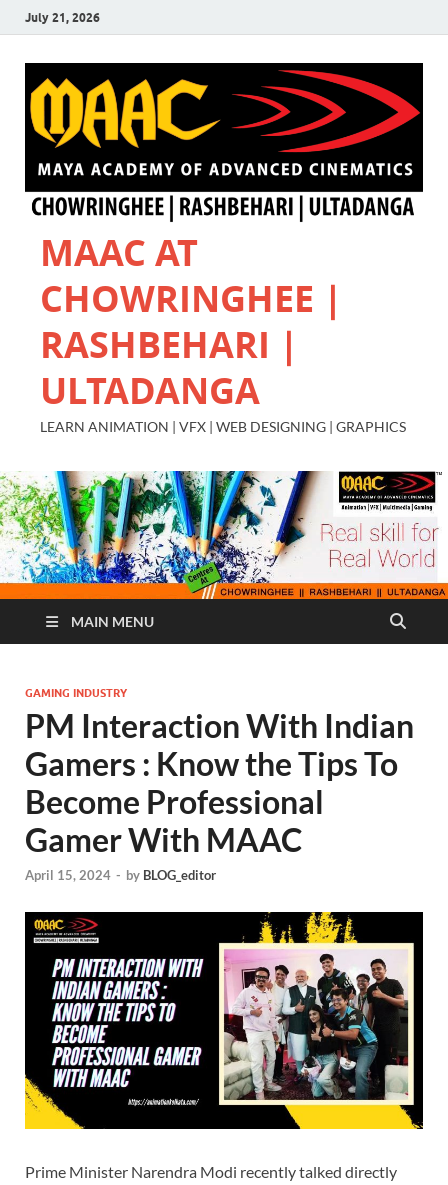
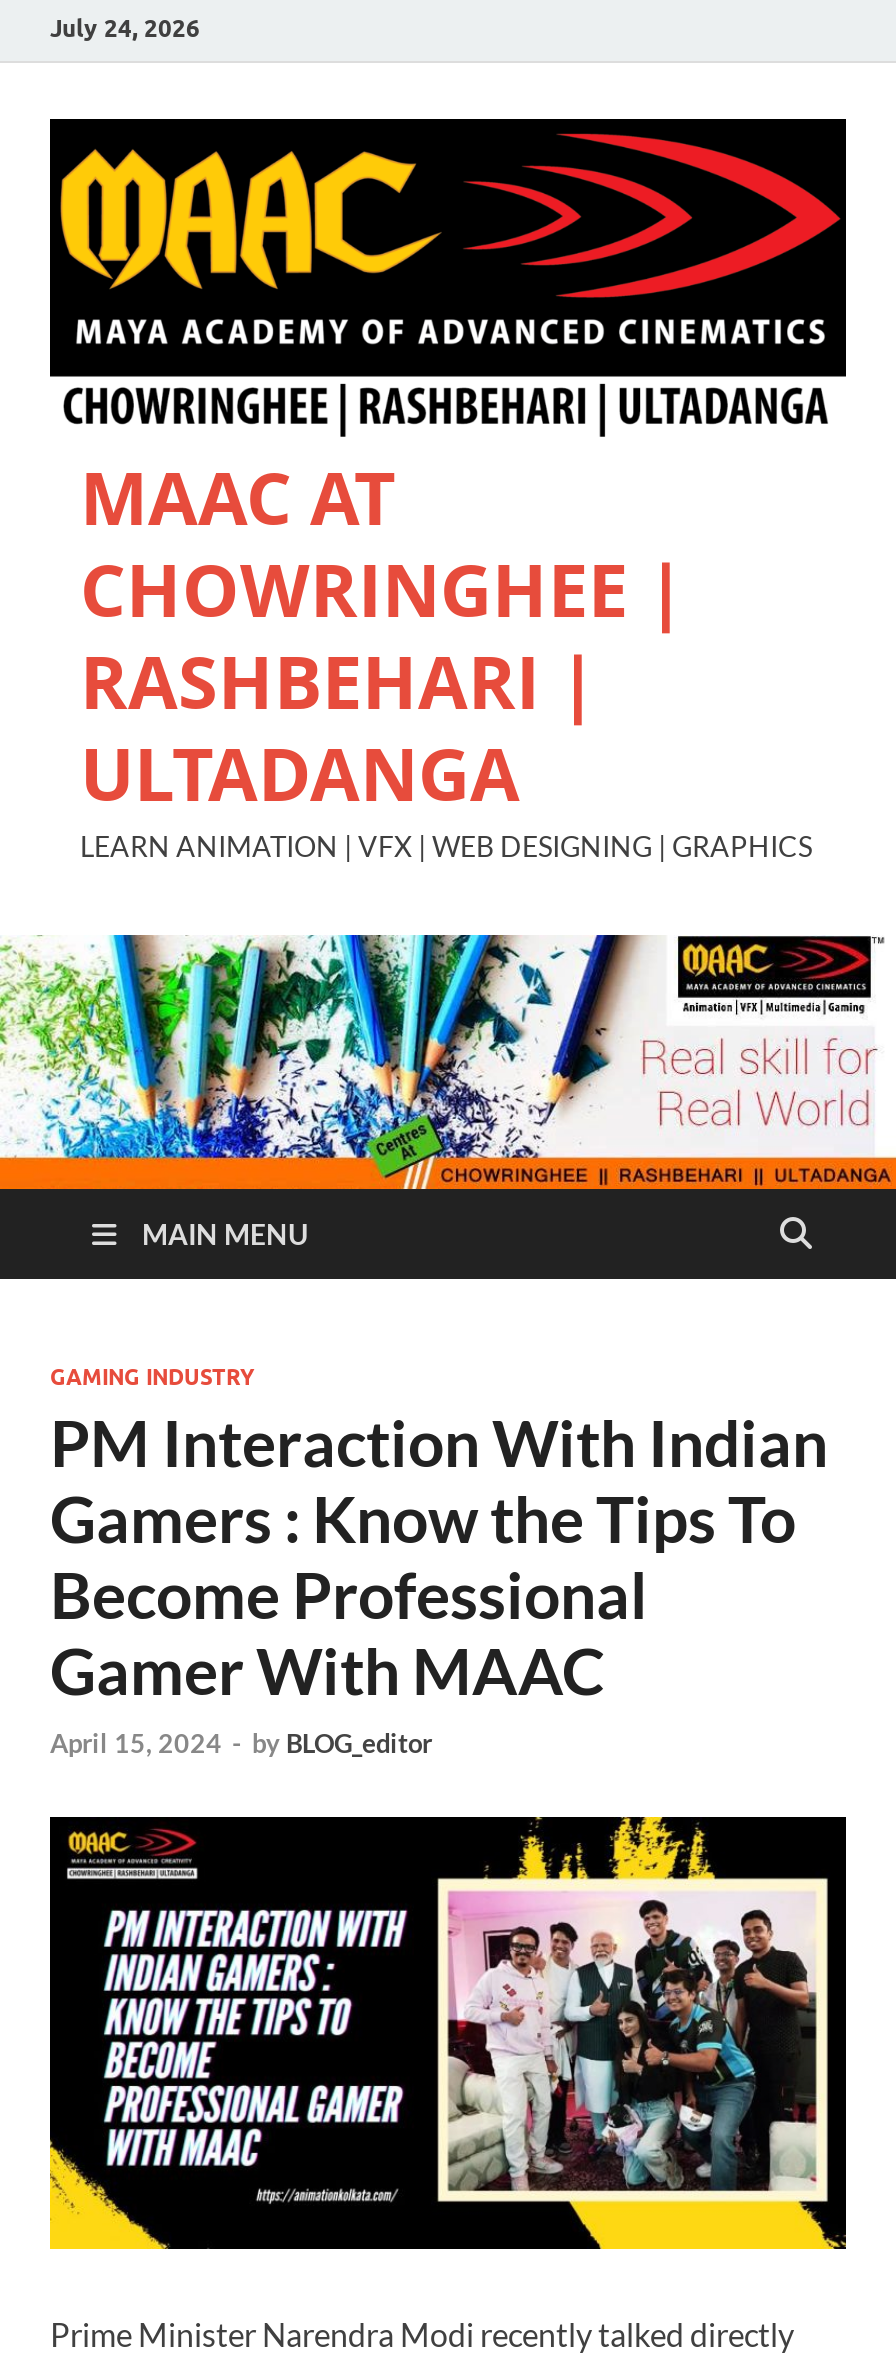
- July 21, 2026
+ July 24, 2026
